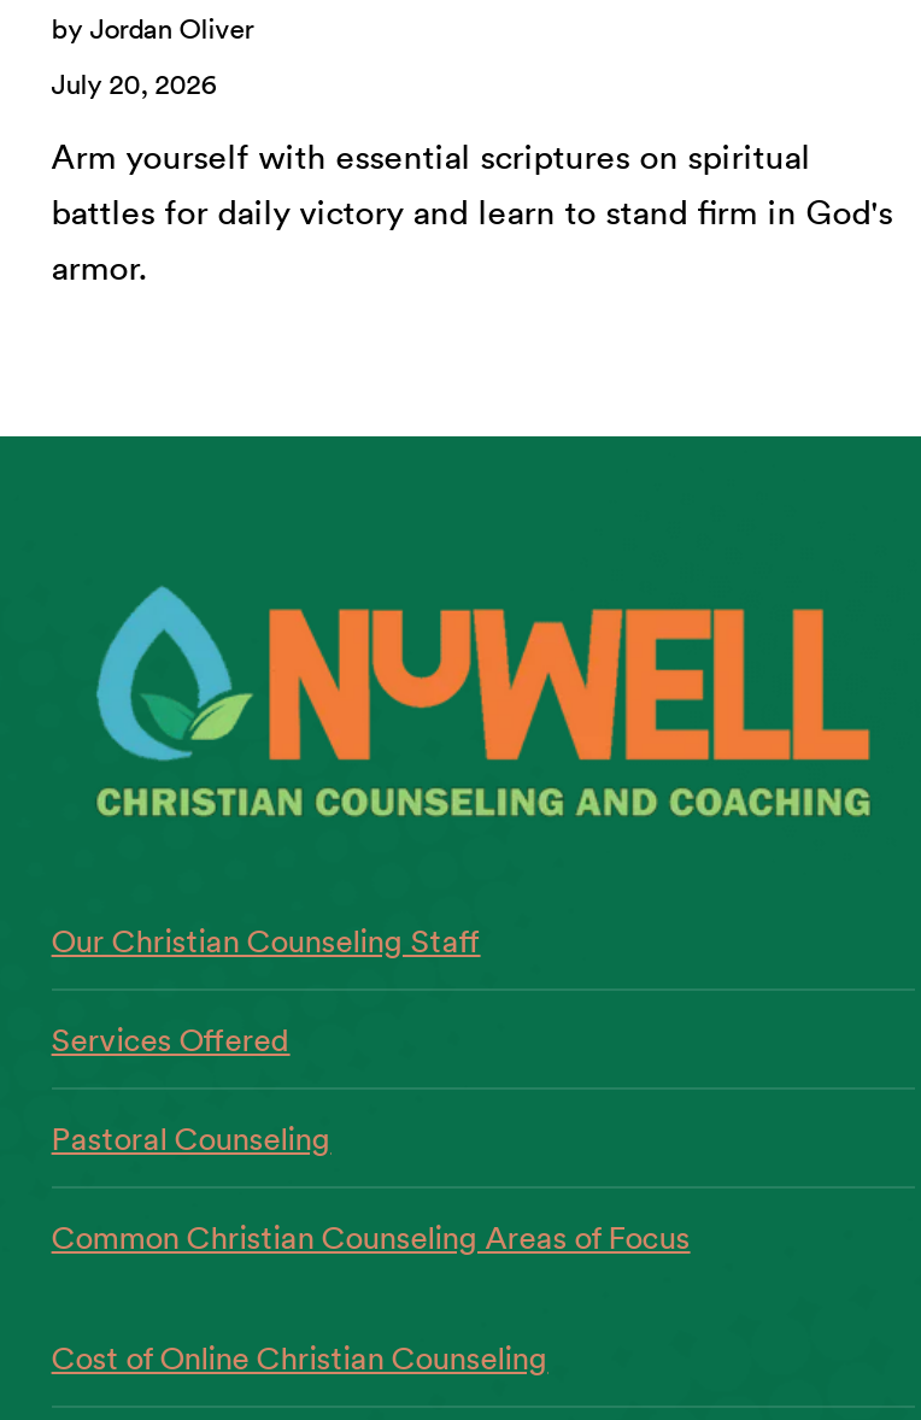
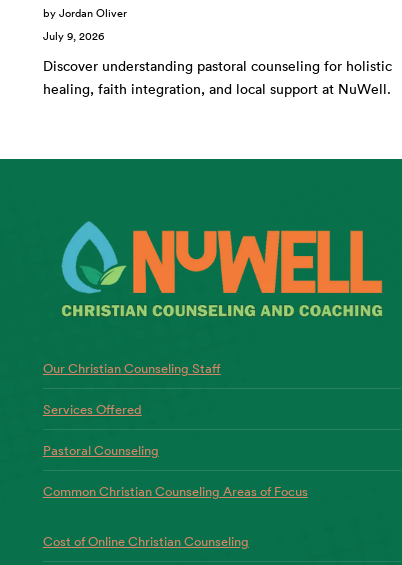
- July 20, 2026
+ July 9, 2026

- Arm yourself with essential scriptures on spiritual
- battles for daily victory and learn to stand firm in God's
- armor.
+ Discover understanding pastoral counseling for holistic
+ healing, faith integration, and local support at NuWell.
